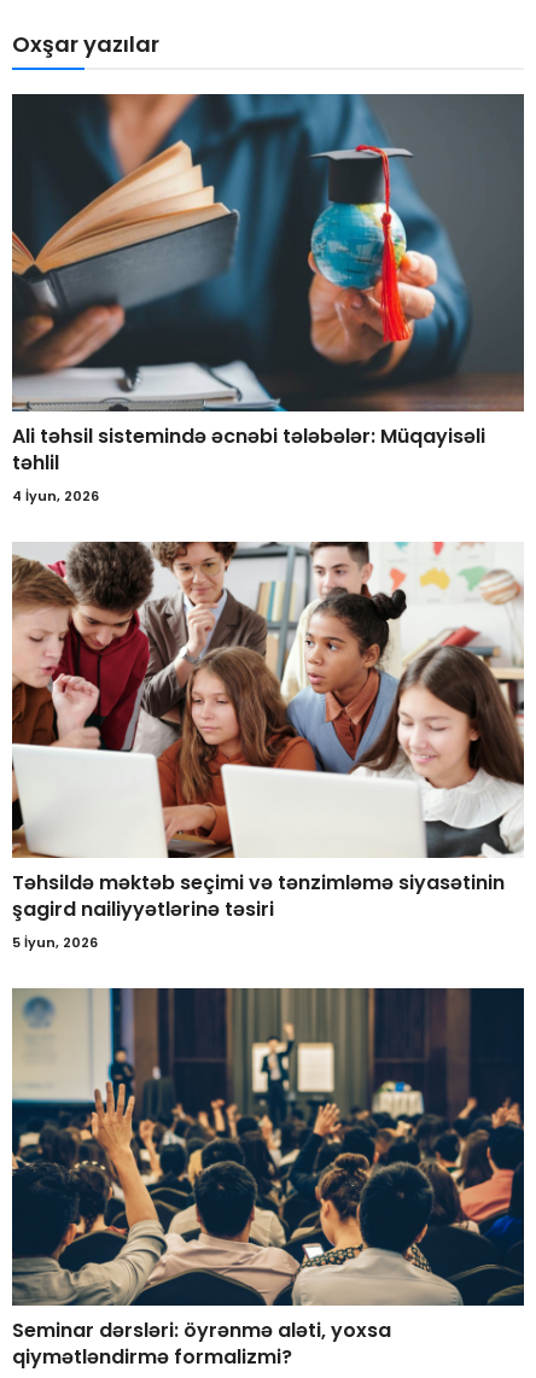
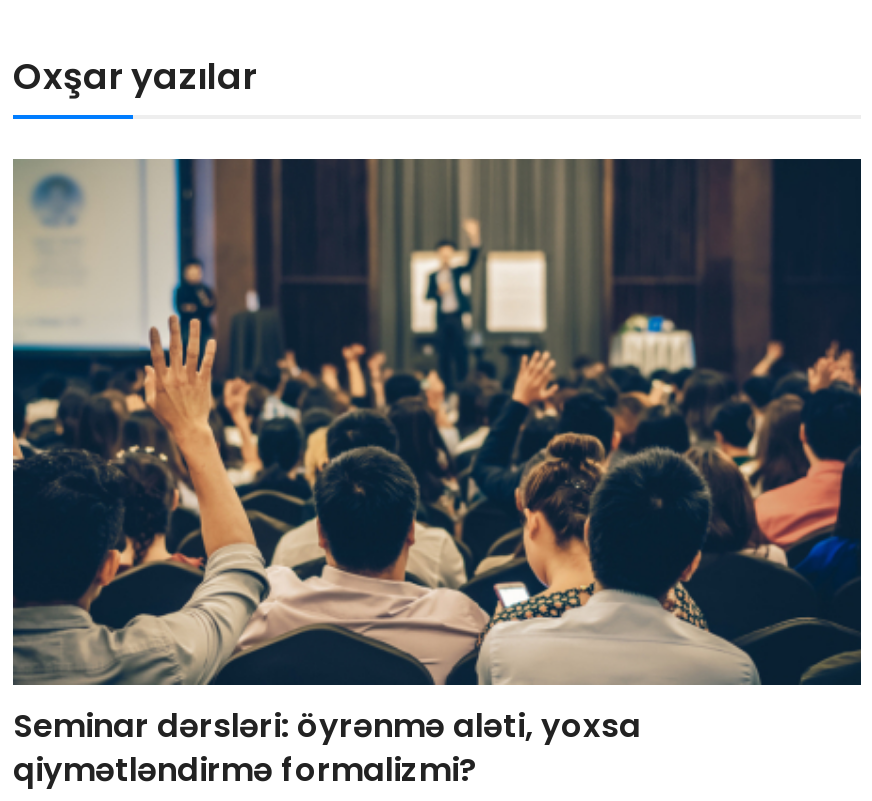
- [image]
- Ali təhsil sistemində əcnəbi tələbələr: Müqayisəli
- təhlil
- 4 İyun, 2026

- [image]
- Təhsildə məktəb seçimi və tənzimləmə siyasətinin
- şagird nailiyyətlərinə təsiri
- 5 İyun, 2026
